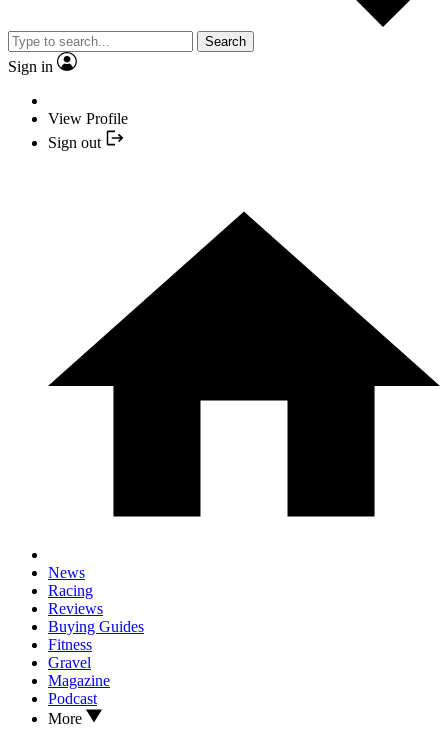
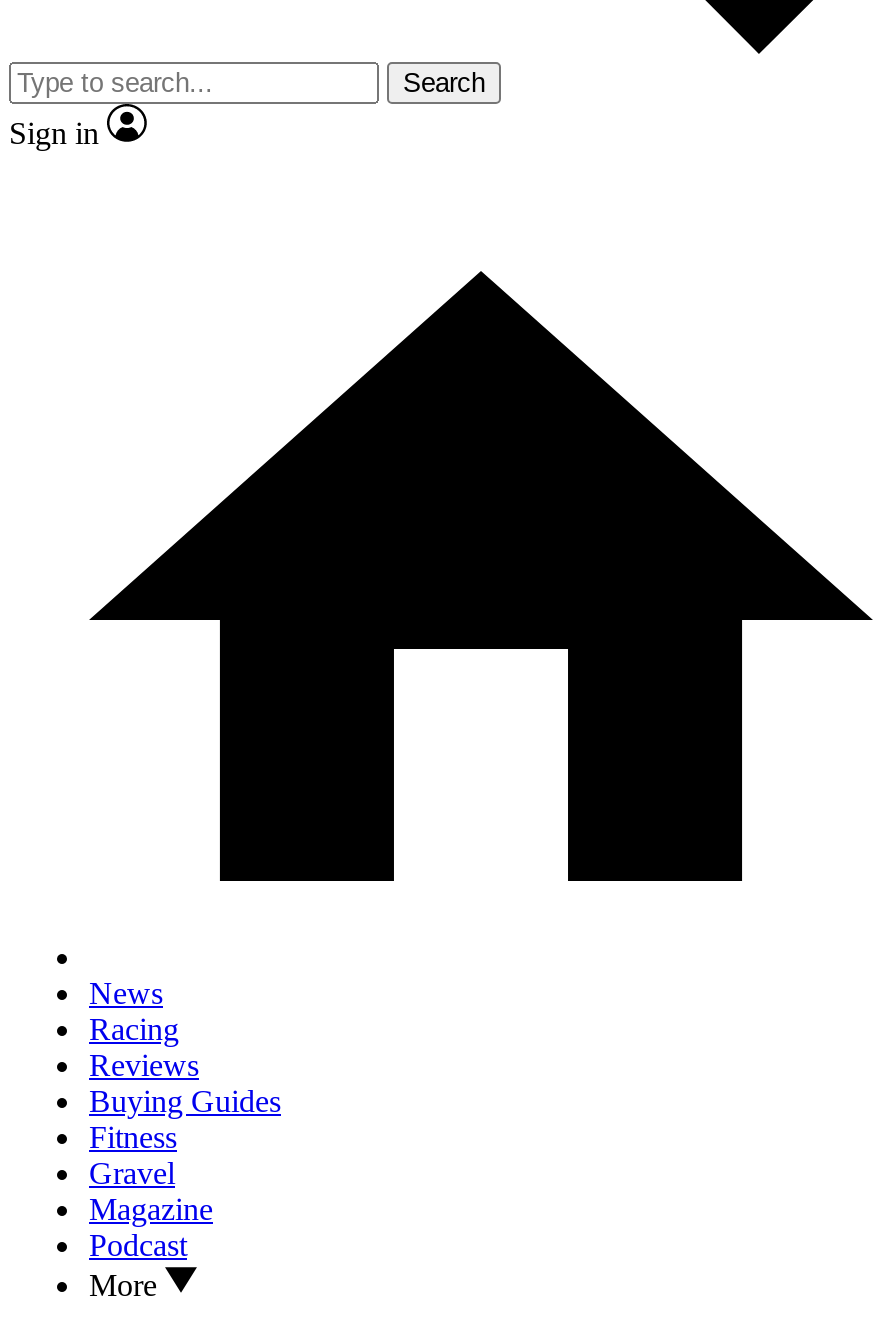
- View Profile
- Sign out
